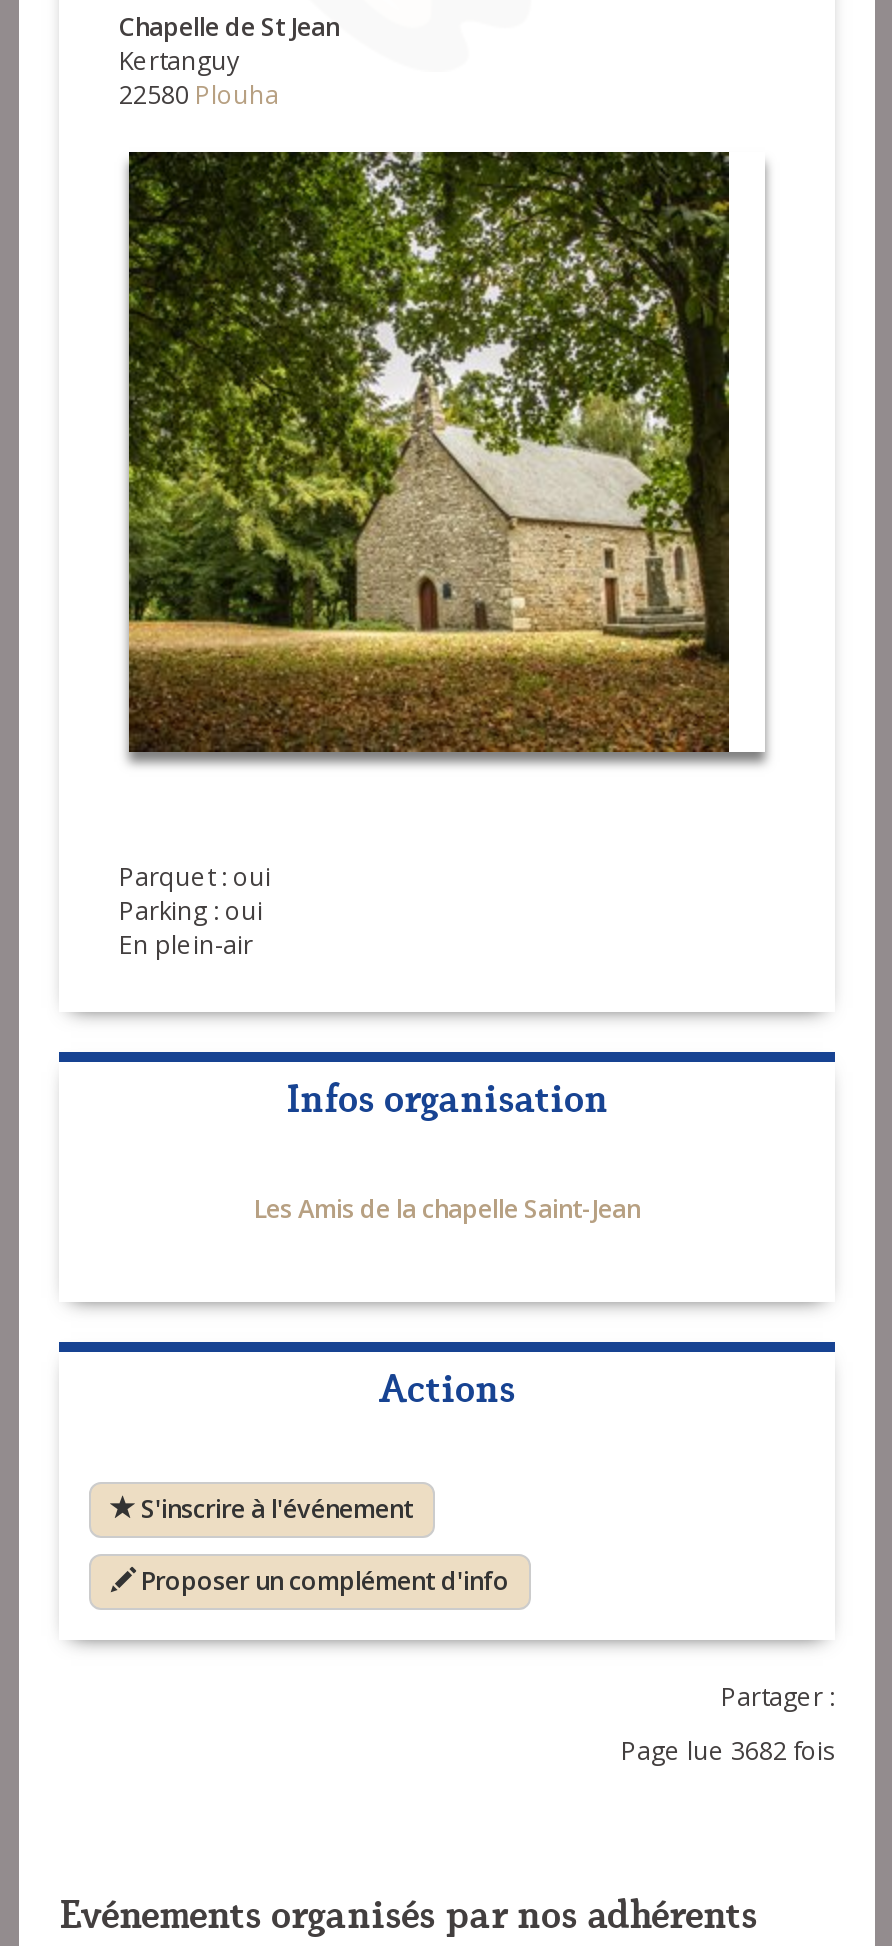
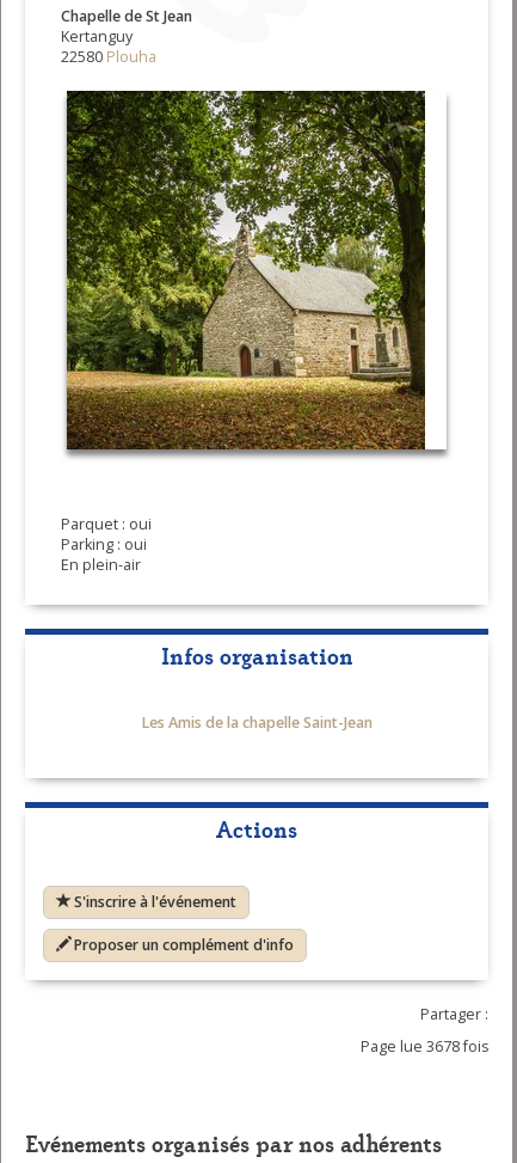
- Page lue 3682 fois
+ Page lue 3678 fois
